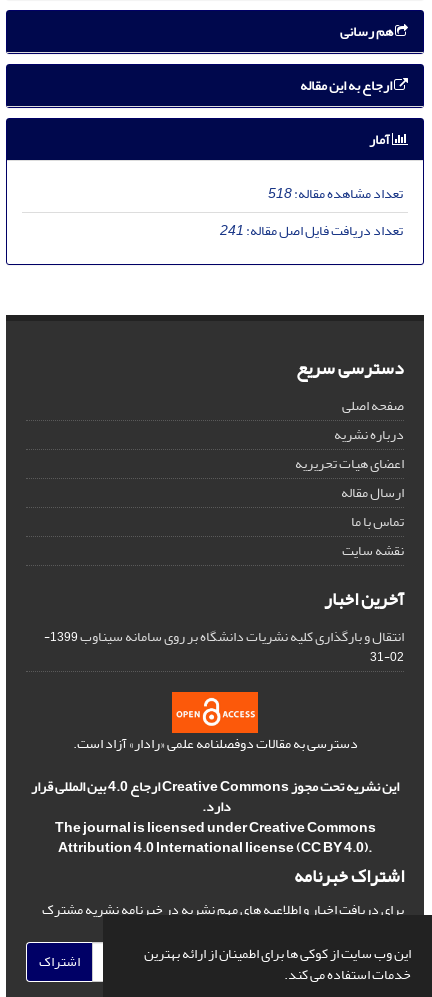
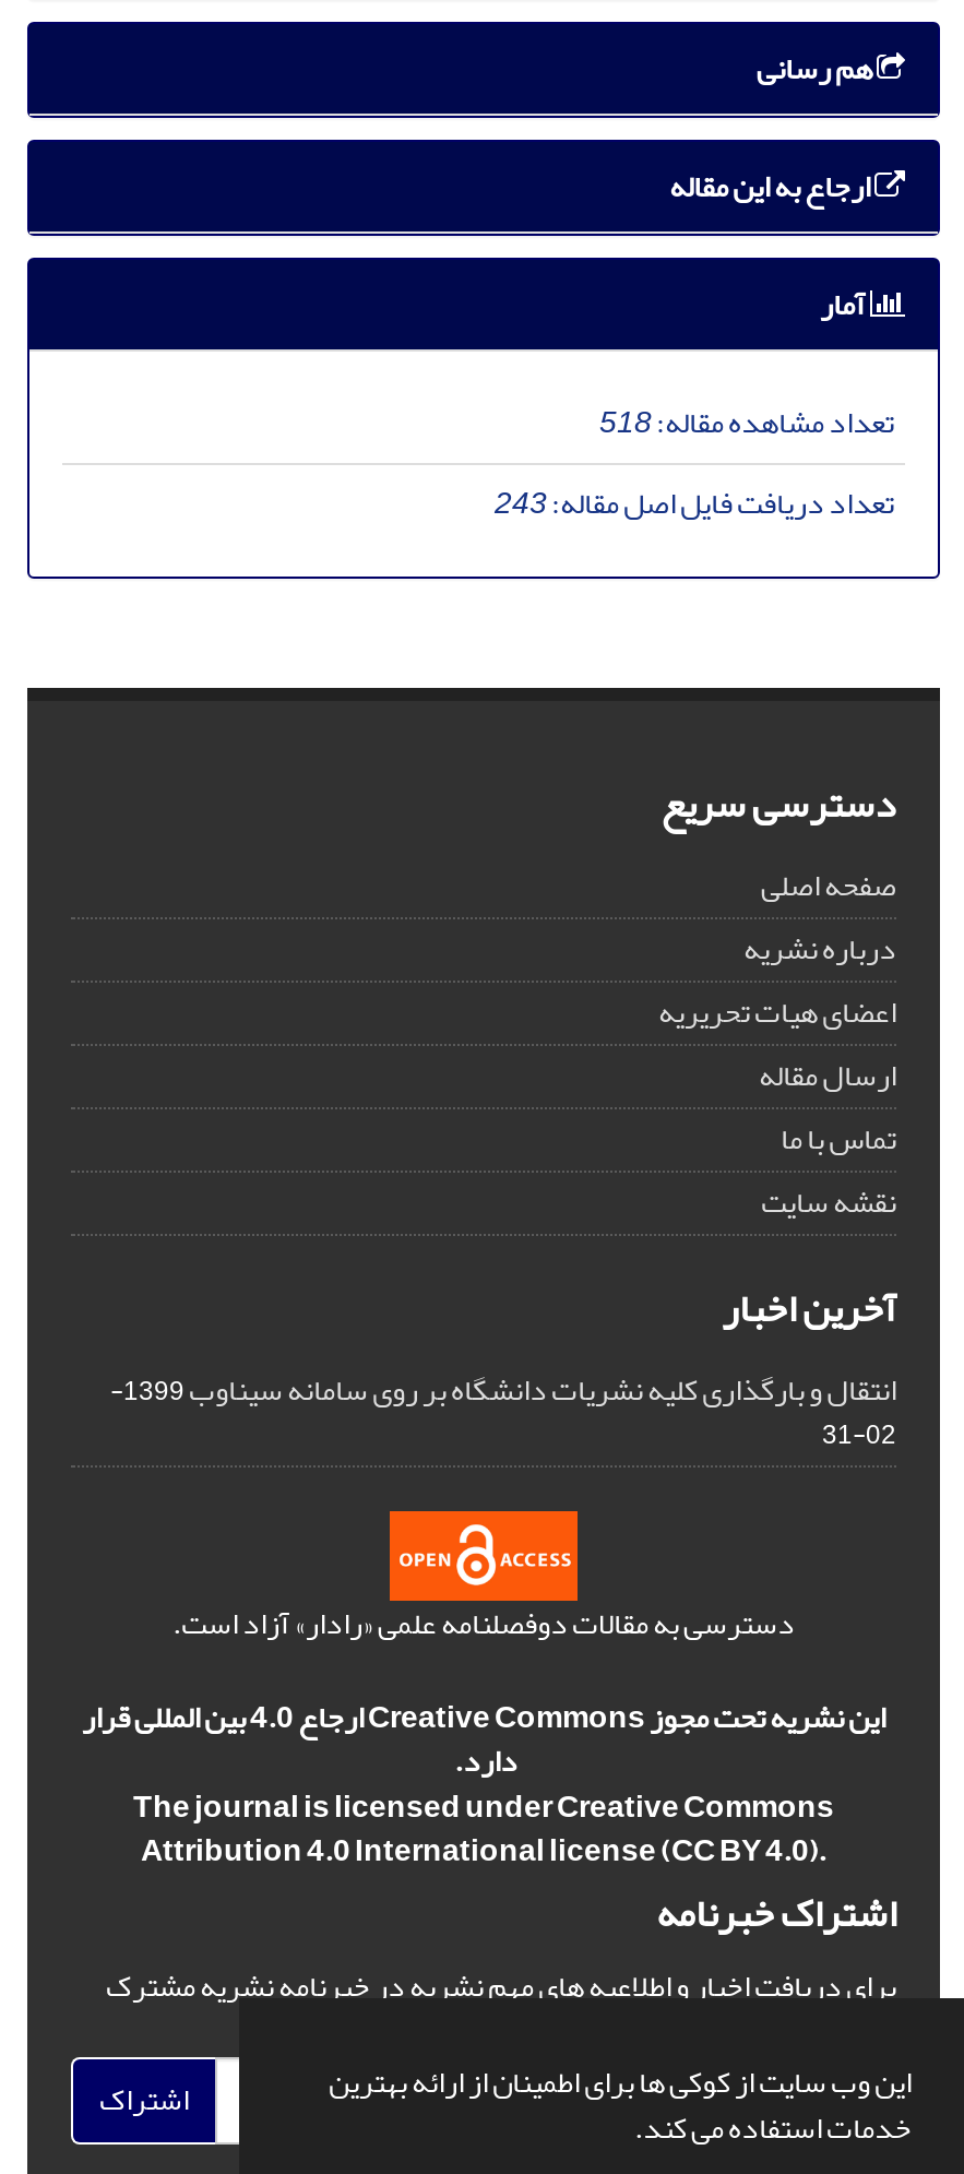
- تعداد دریافت فایل اصل مقاله:241
+ تعداد دریافت فایل اصل مقاله:243
